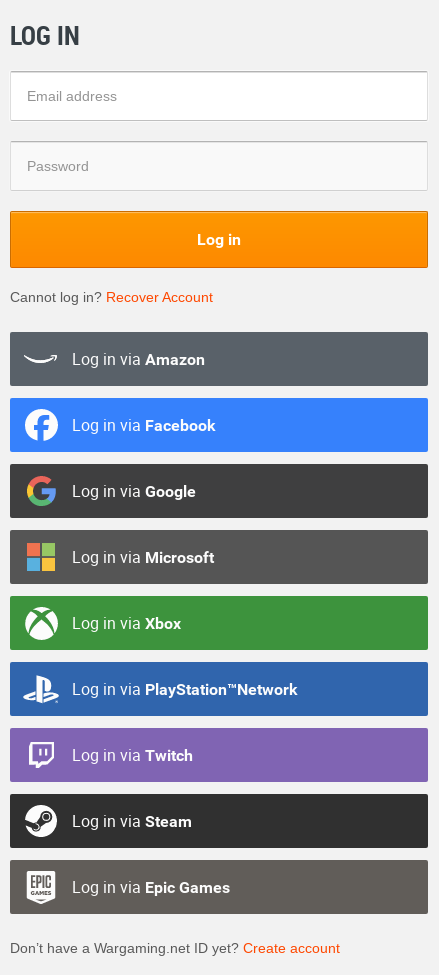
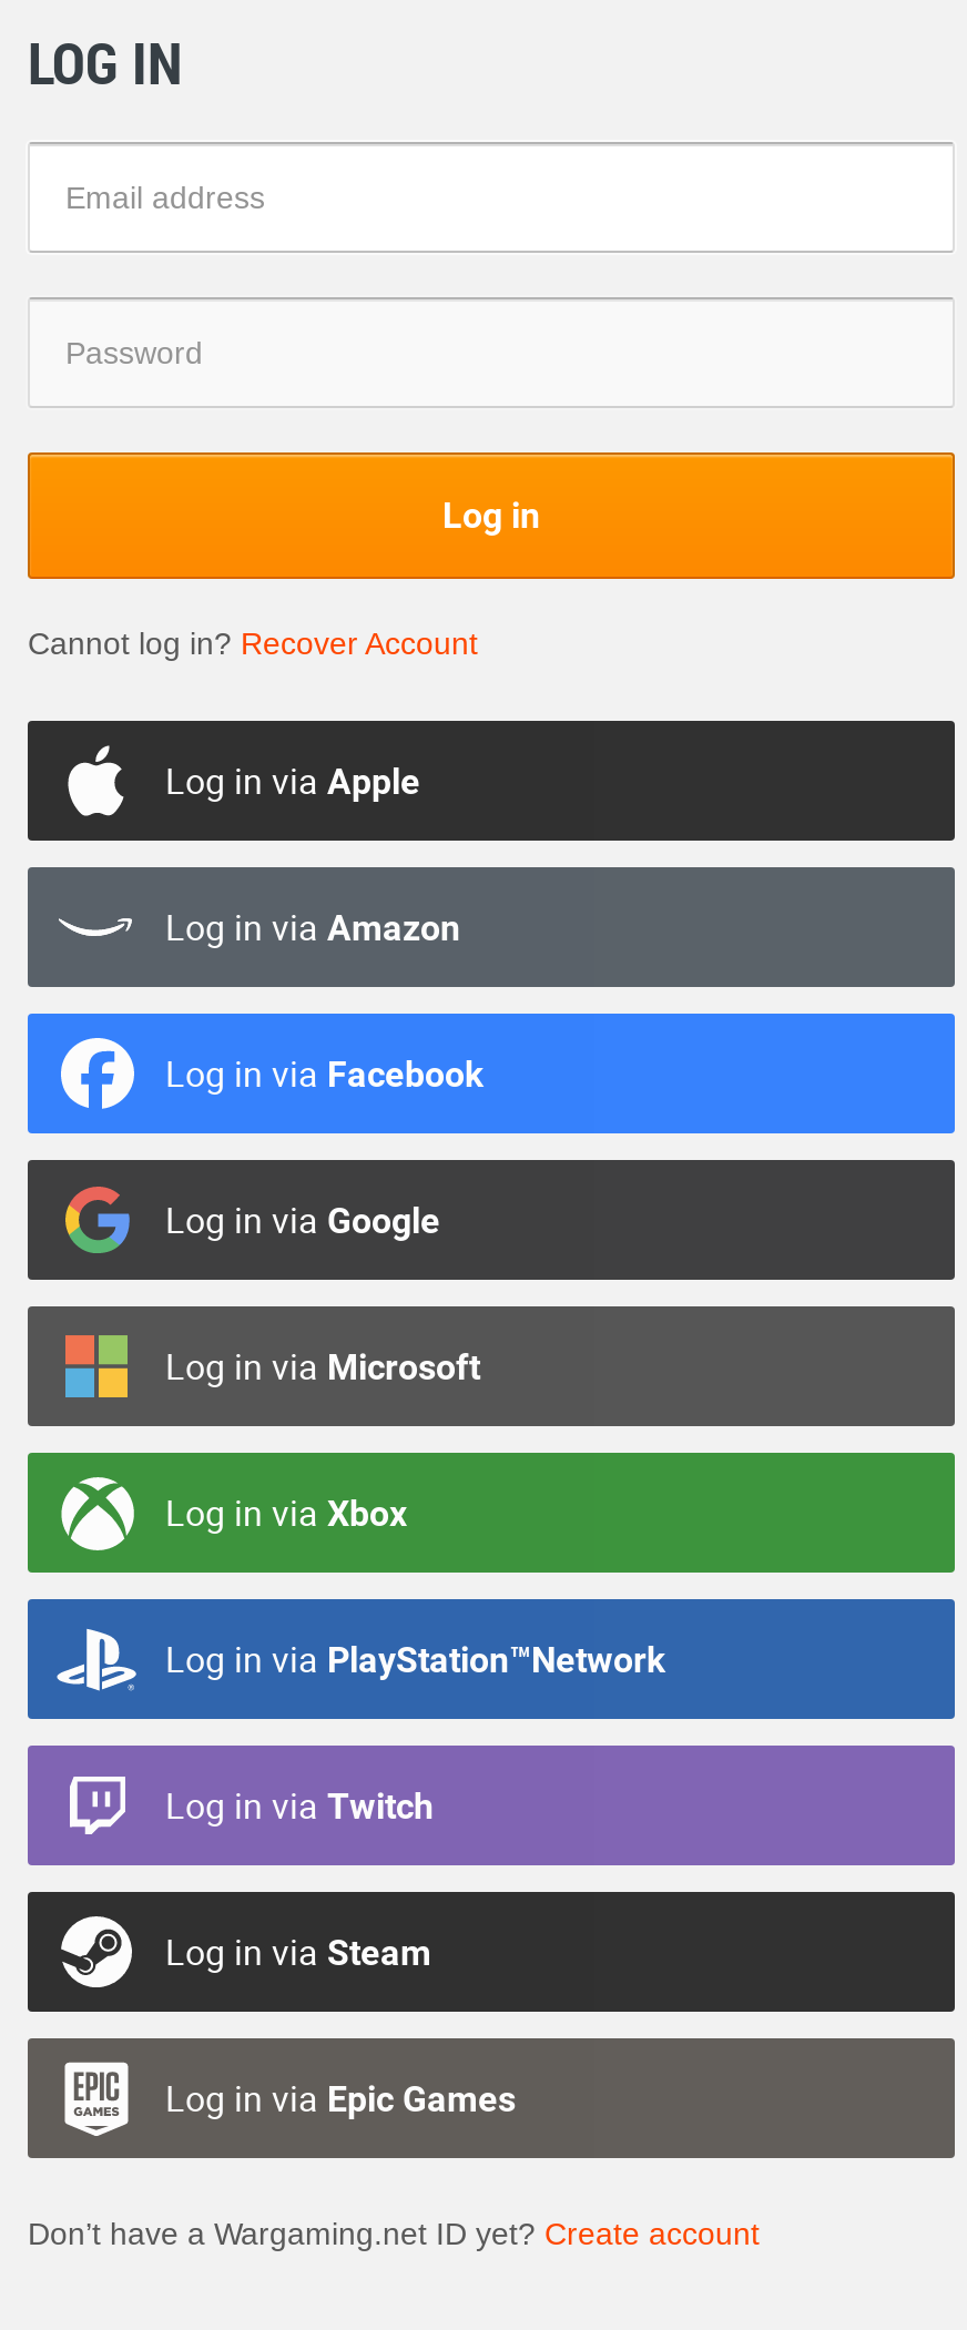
+ Log in via Apple
